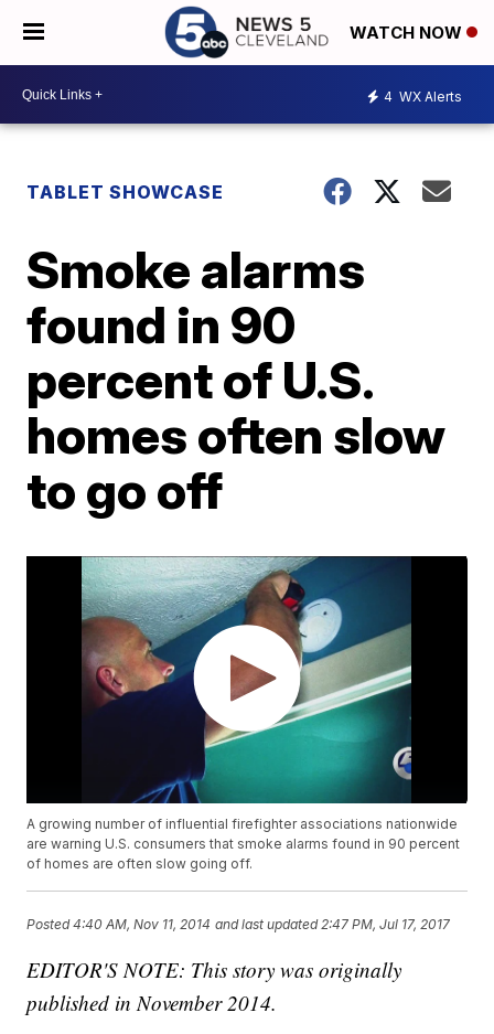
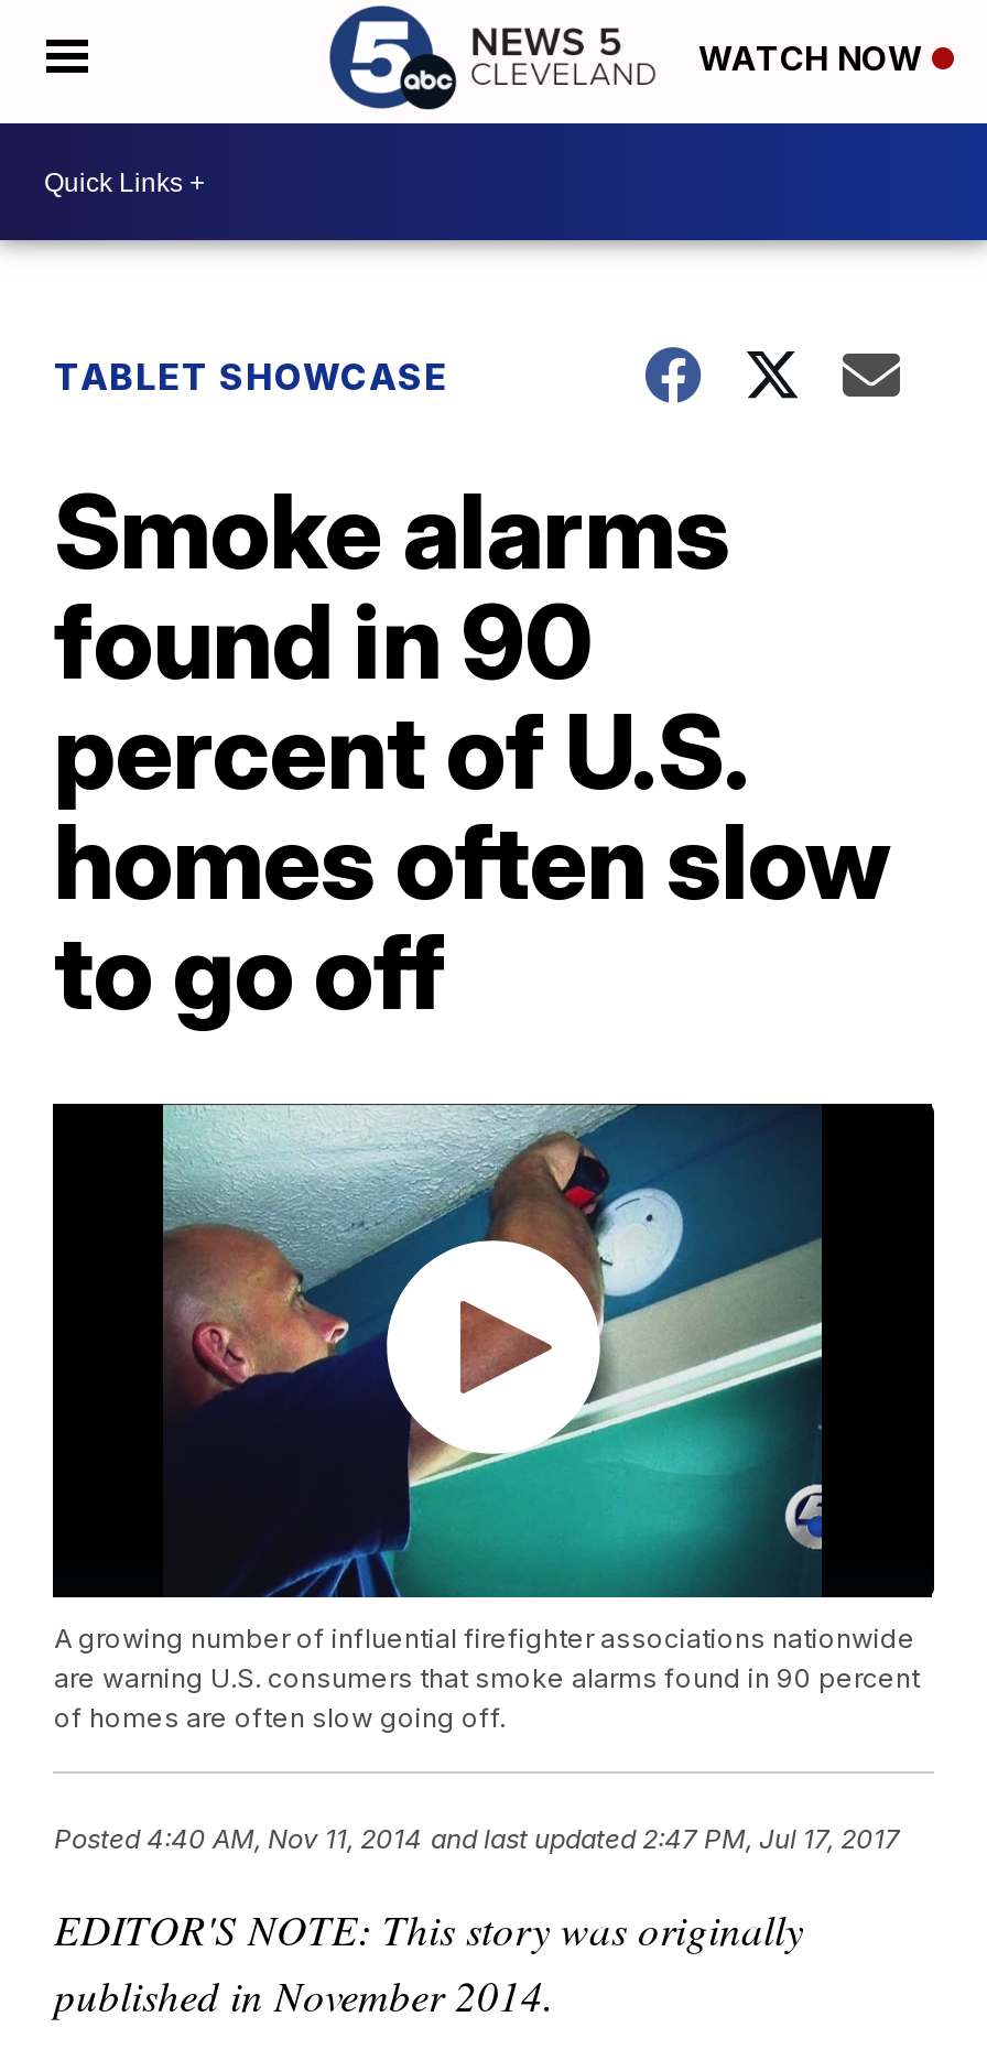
- 4 WX Alerts
